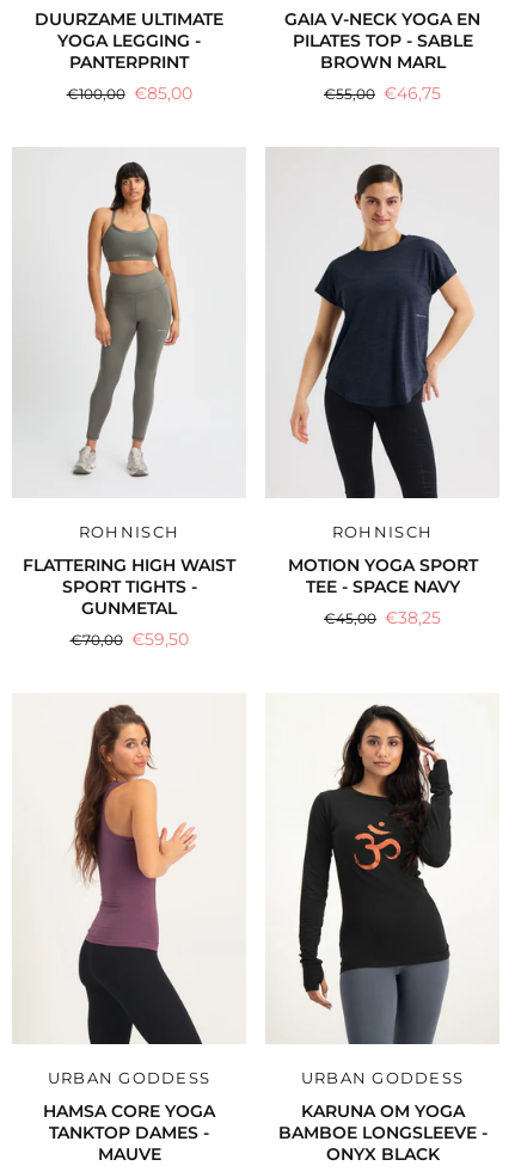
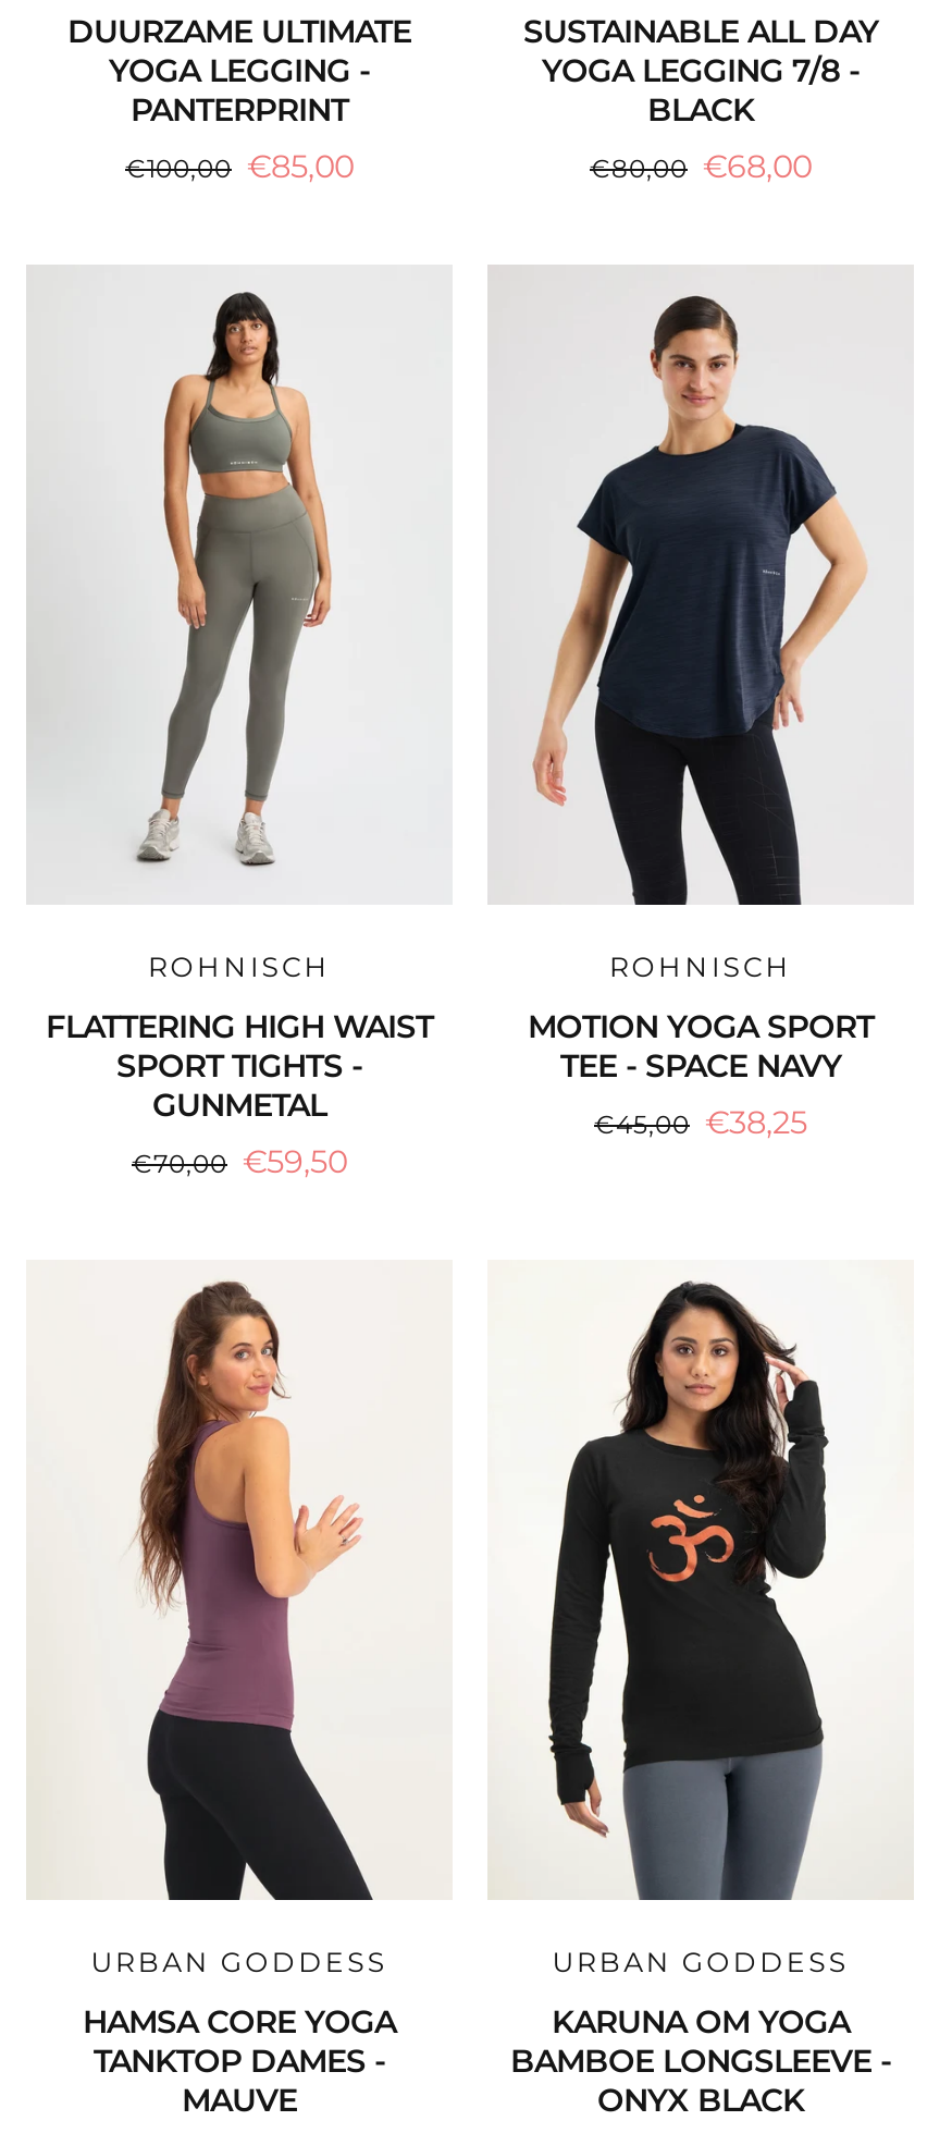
- GAIA V-NECK YOGA EN
- PILATES TOP - SABLE
- BROWN MARL
- €55,00 €46,75
+ SUSTAINABLE ALL DAY
+ YOGA LEGGING 7/8 -
+ BLACK
+ €80,00 €68,00
